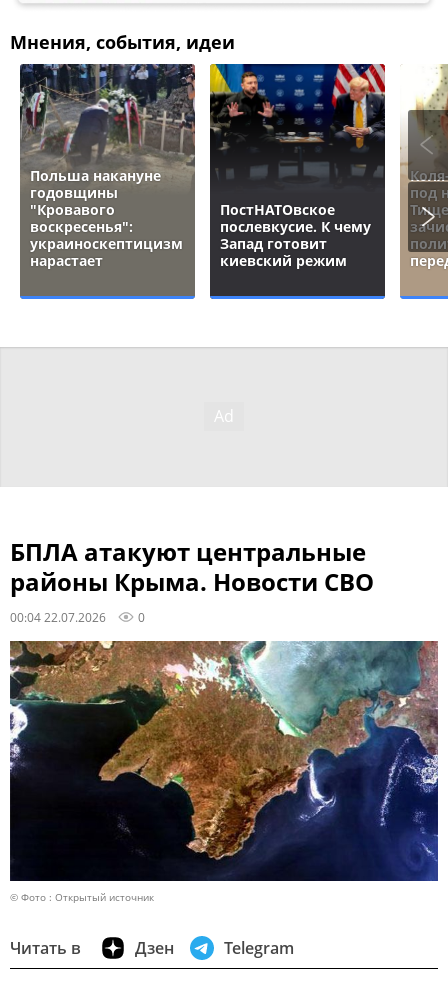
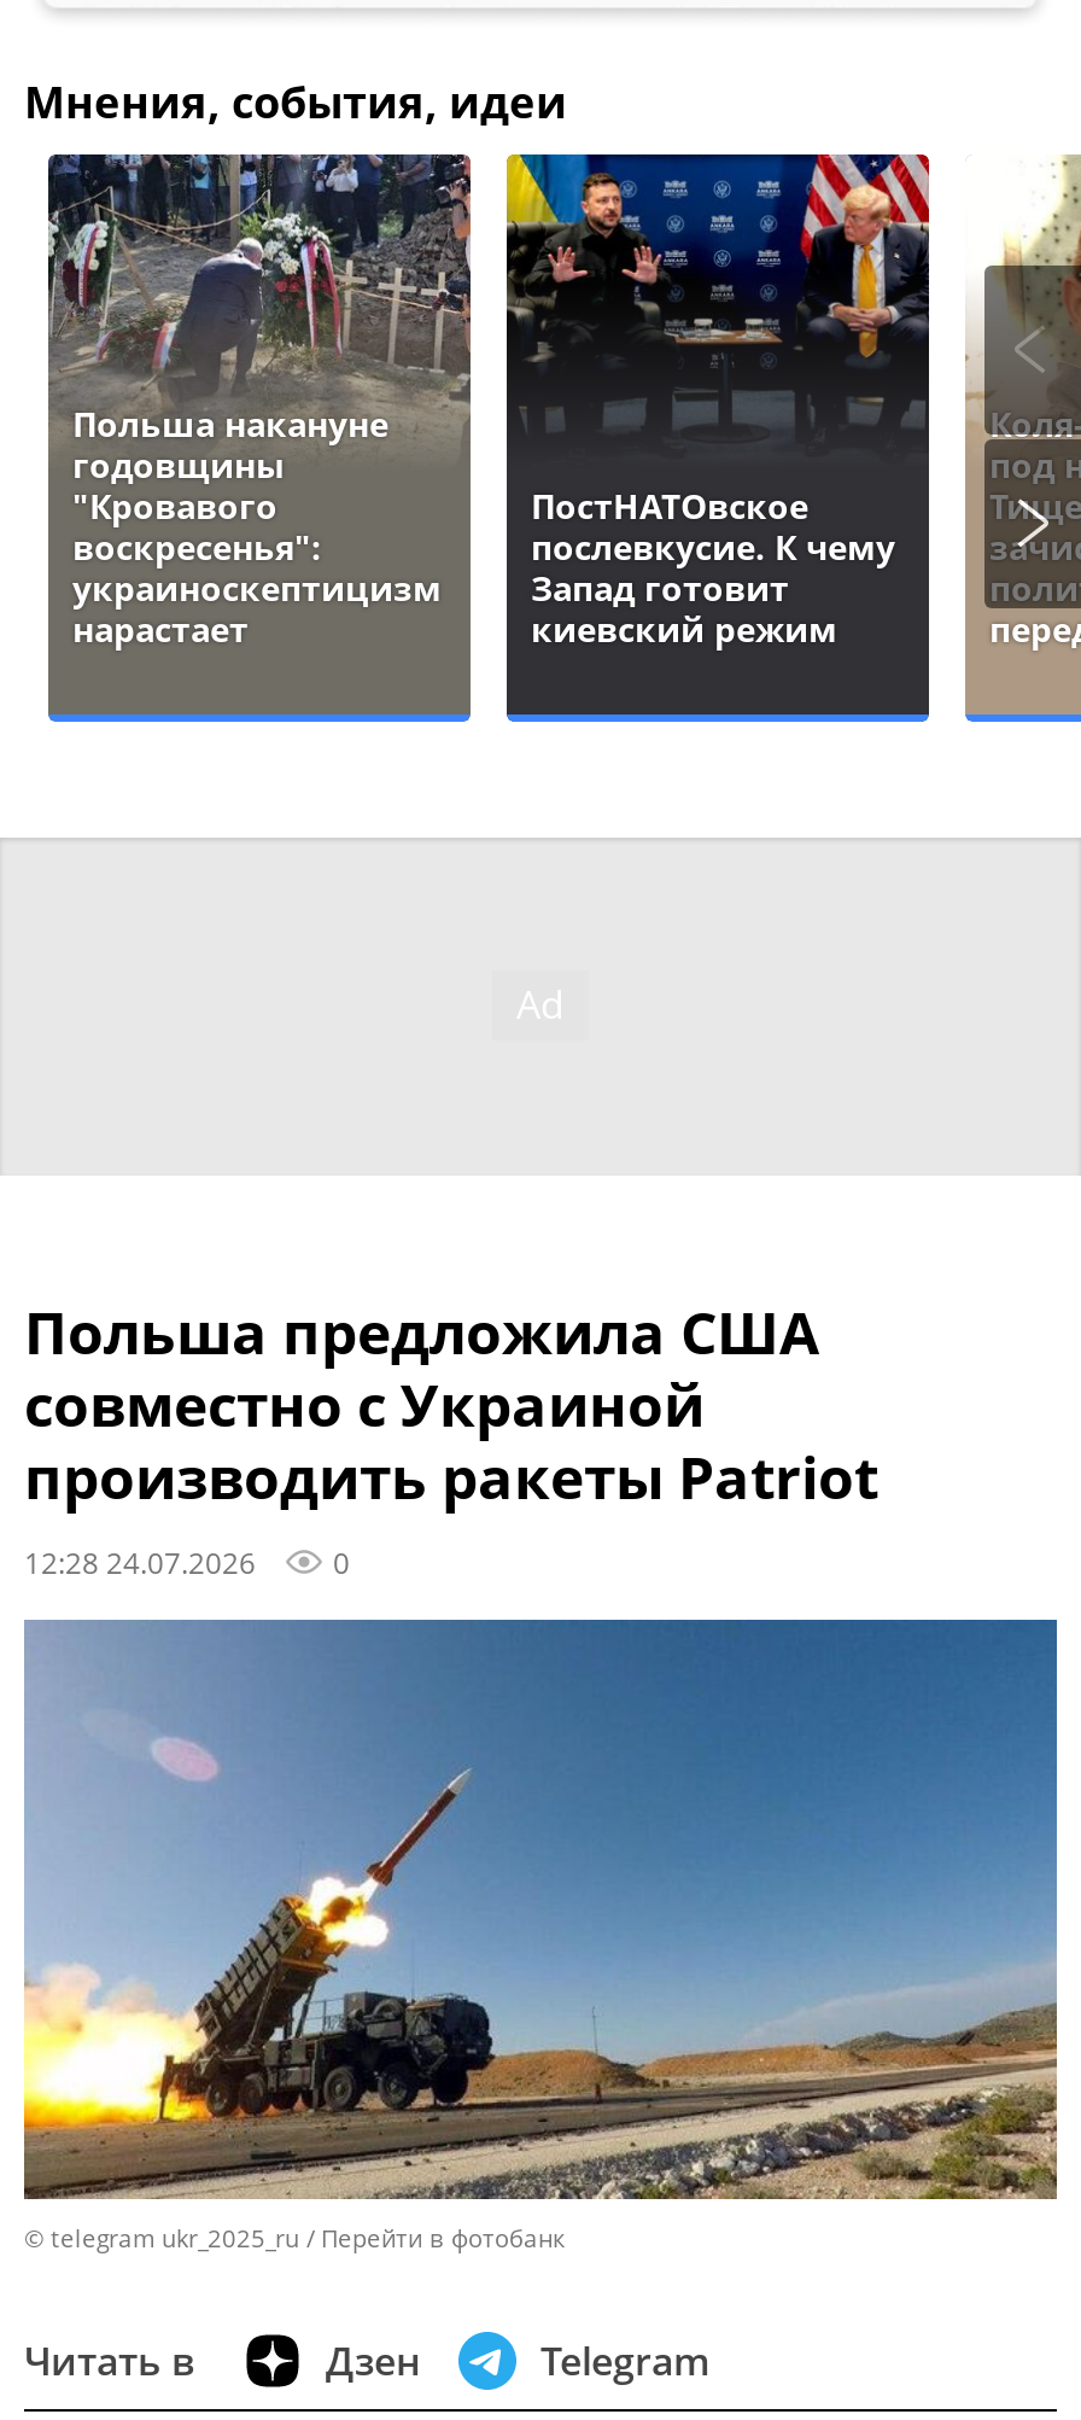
- БПЛА атакуют центральные
- районы Крыма. Новости СВО
- 00:04 22.07.2026
+ Польша предложила США
+ совместно с Украиной
+ производить ракеты Patriot
+ 12:28 24.07.2026

- [image]
- © Фото : Открытый источник
+ [image]
+ © telegram ukr_2025_ru
+ Перейти в фотобанк
